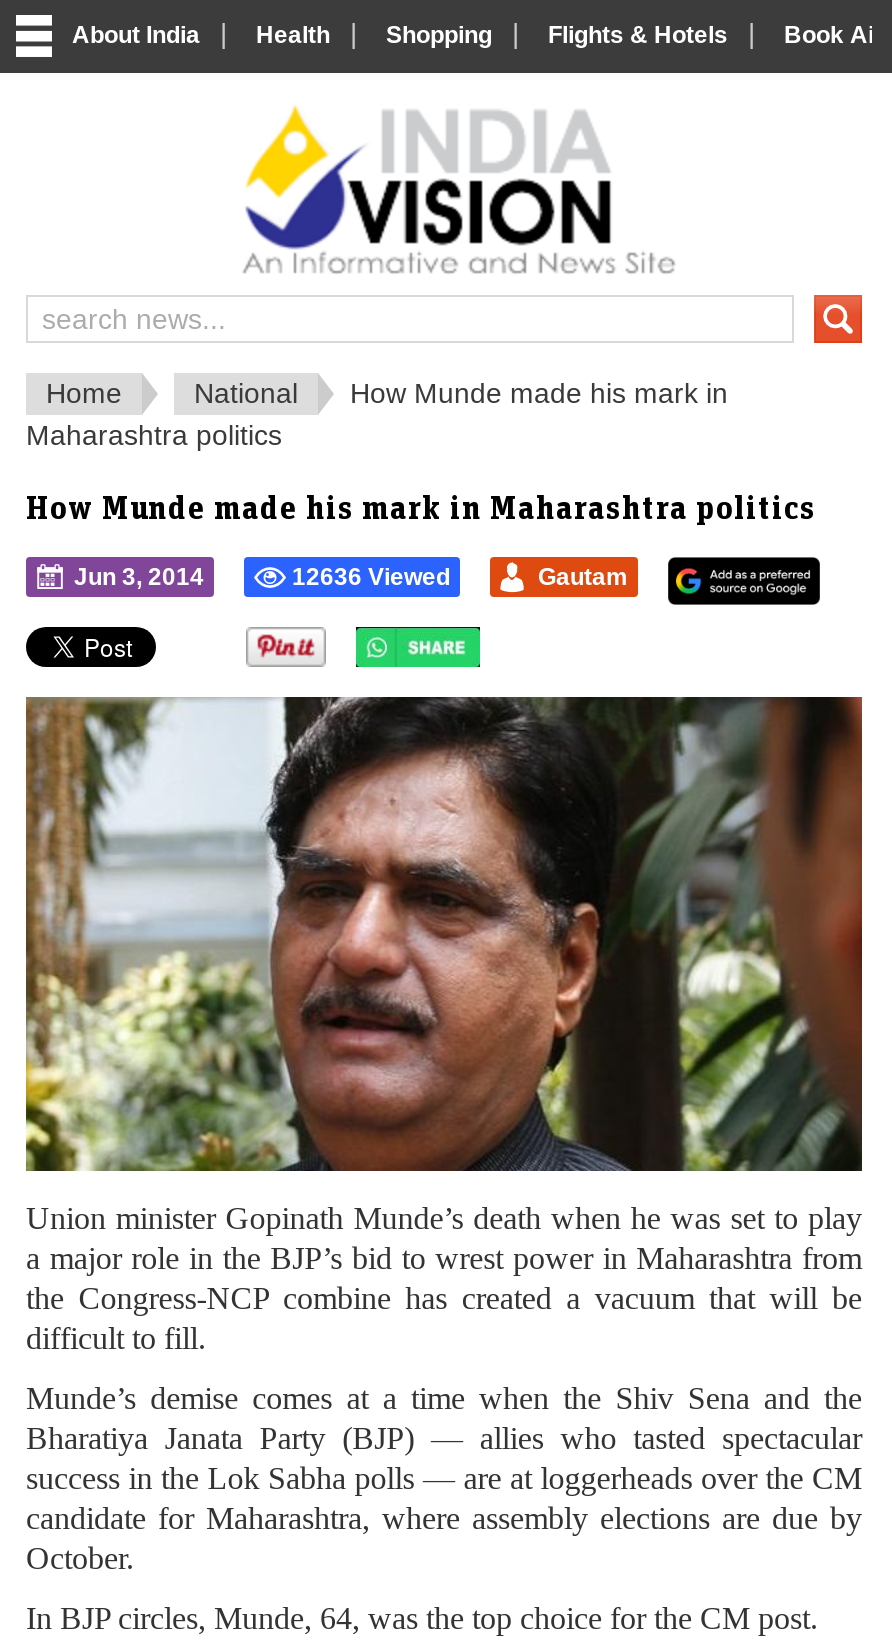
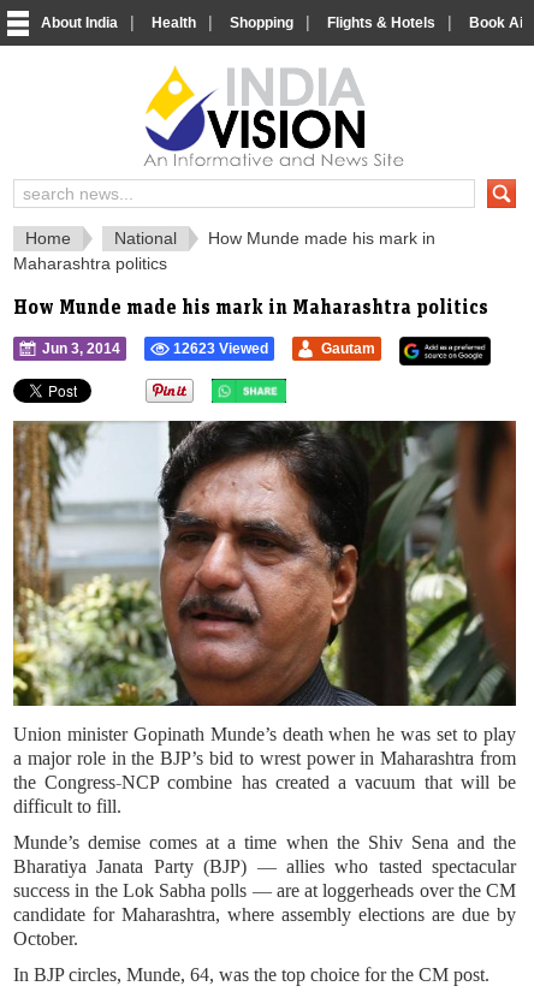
- 12636 Viewed
+ 12623 Viewed
